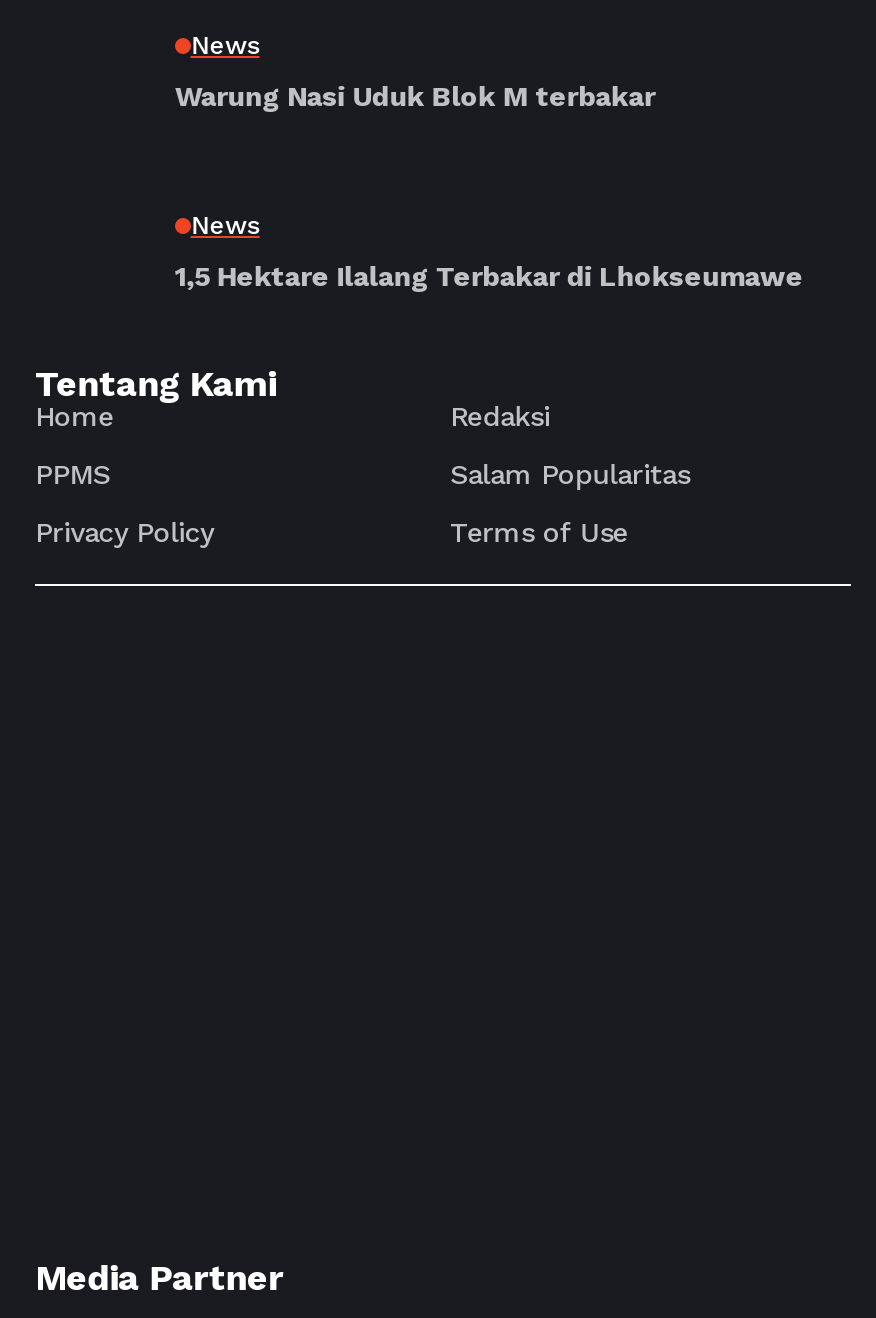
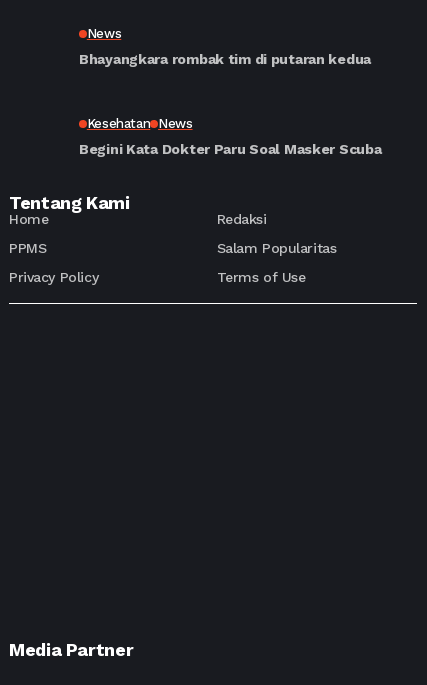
- Warung Nasi Uduk Blok M terbakar
+ Bhayangkara rombak tim di putaran kedua

- News
+ Kesehatan News

- 1,5 Hektare Ilalang Terbakar di Lhokseumawe
+ Begini Kata Dokter Paru Soal Masker Scuba
